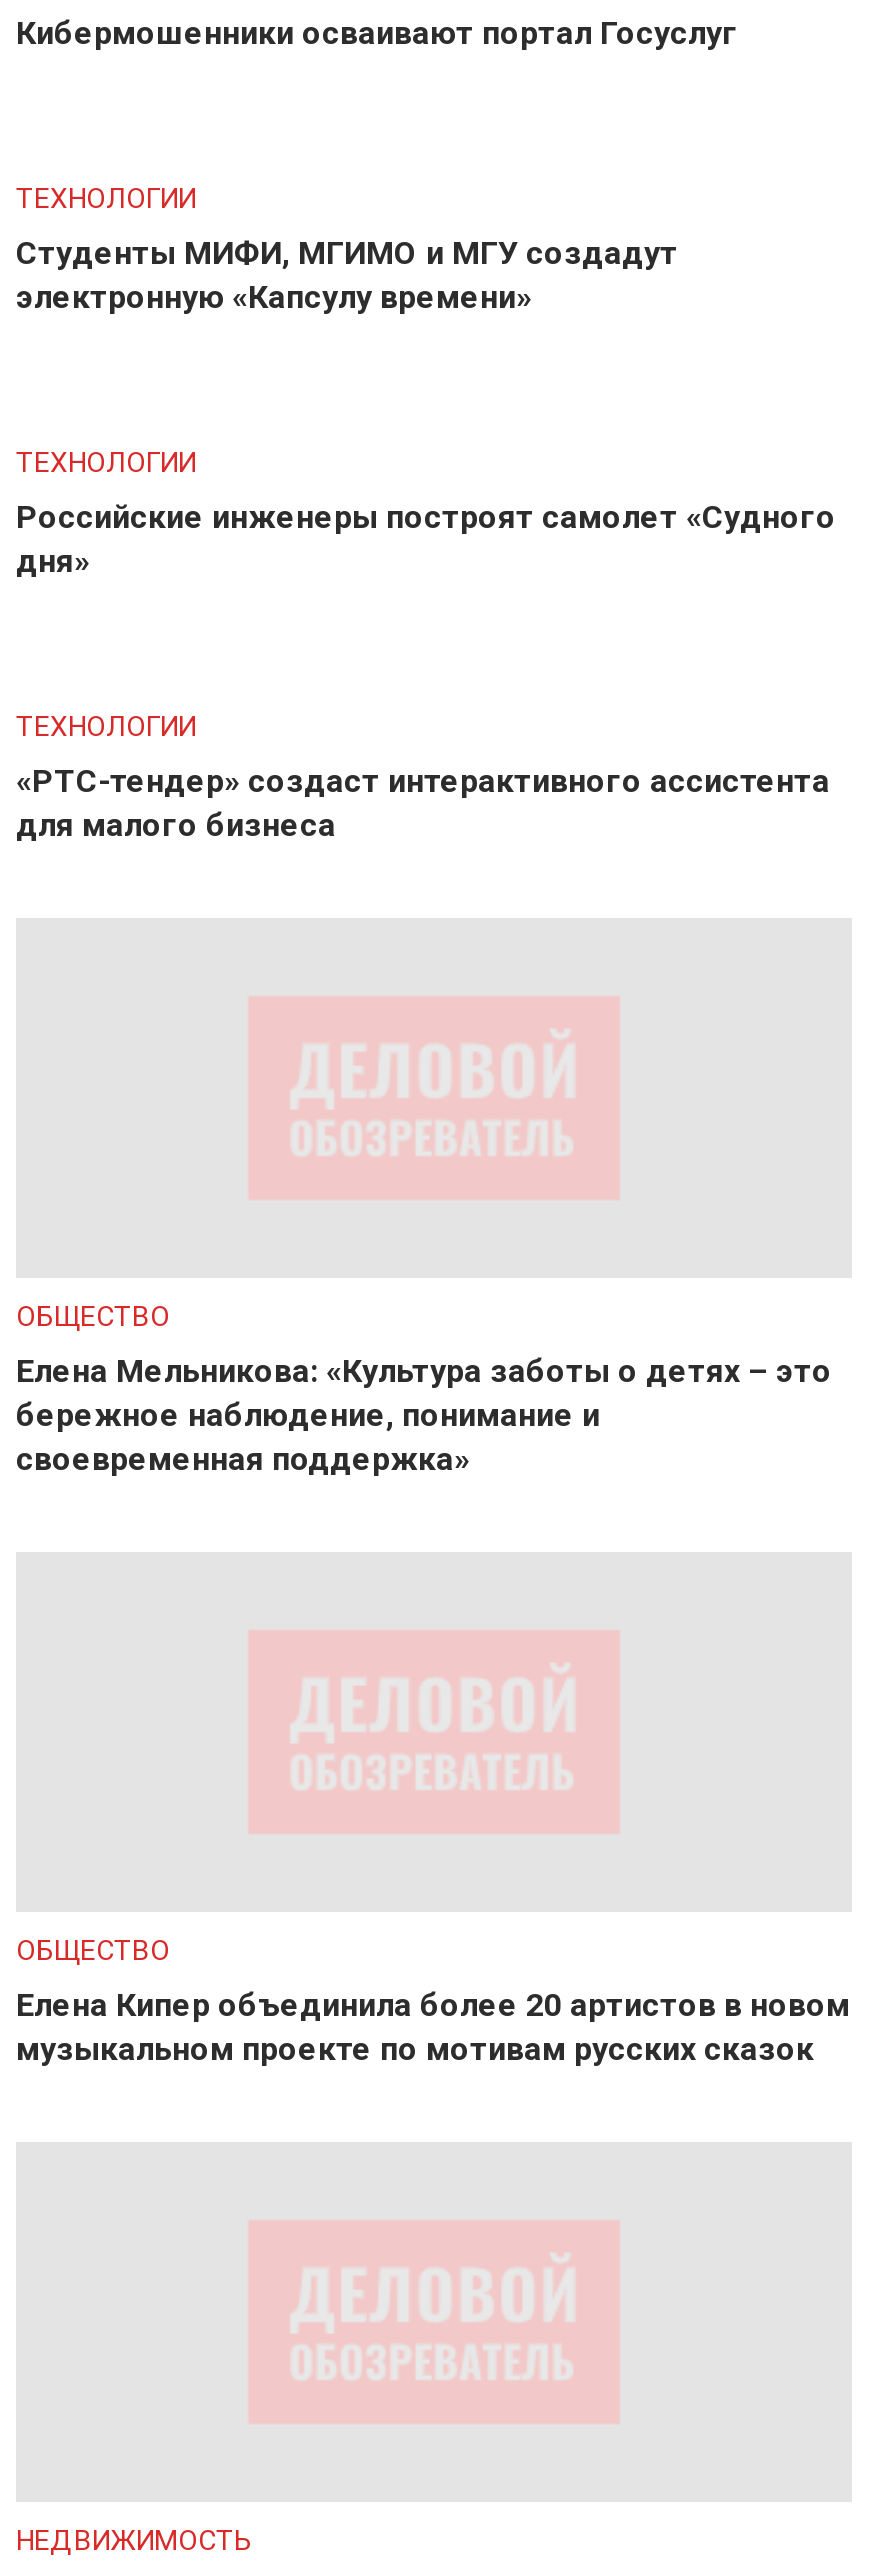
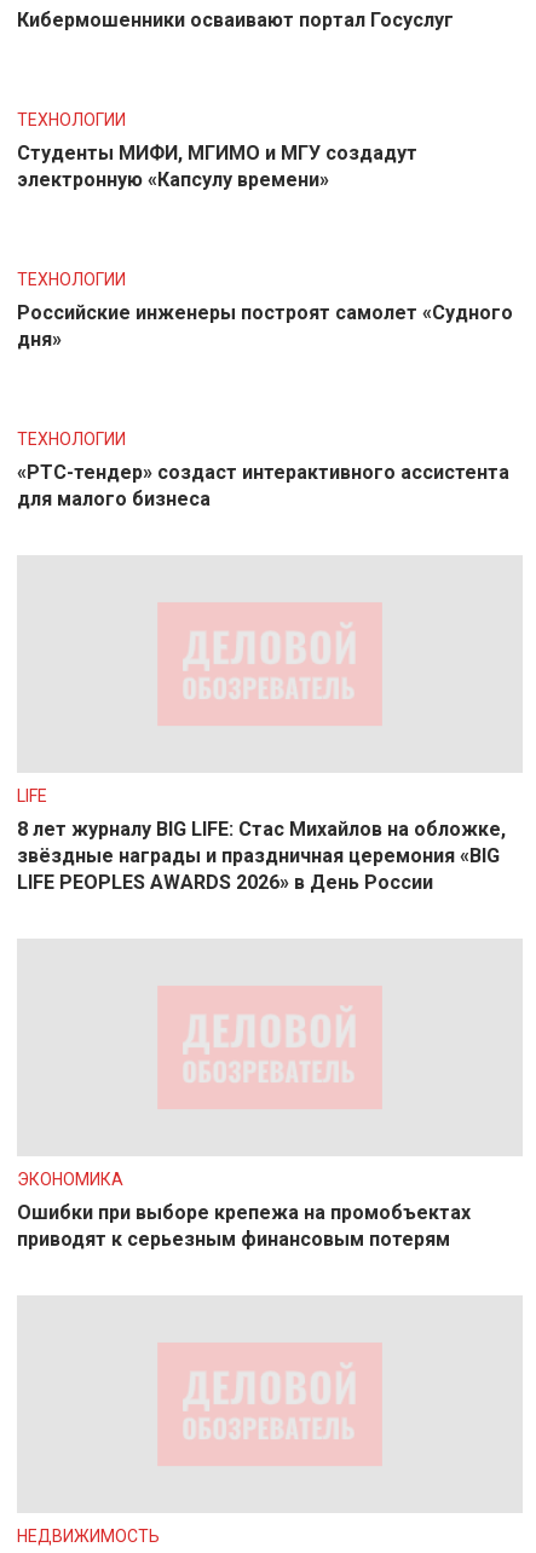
- ОБЩЕСТВО
+ LIFE

- Елена Мельникова: «Культура заботы о детях – это
- бережное наблюдение, понимание и
- своевременная поддержка»
+ 8 лет журналу BIG LIFE: Стас Михайлов на обложке,
+ звёздные награды и праздничная церемония «BIG
+ LIFE PEOPLES AWARDS 2026» в День России

- ОБЩЕСТВО
+ ЭКОНОМИКА

- Елена Кипер объединила более 20 артистов в новом
- музыкальном проекте по мотивам русских сказок
+ Ошибки при выборе крепежа на промобъектах
+ приводят к серьезным финансовым потерям
